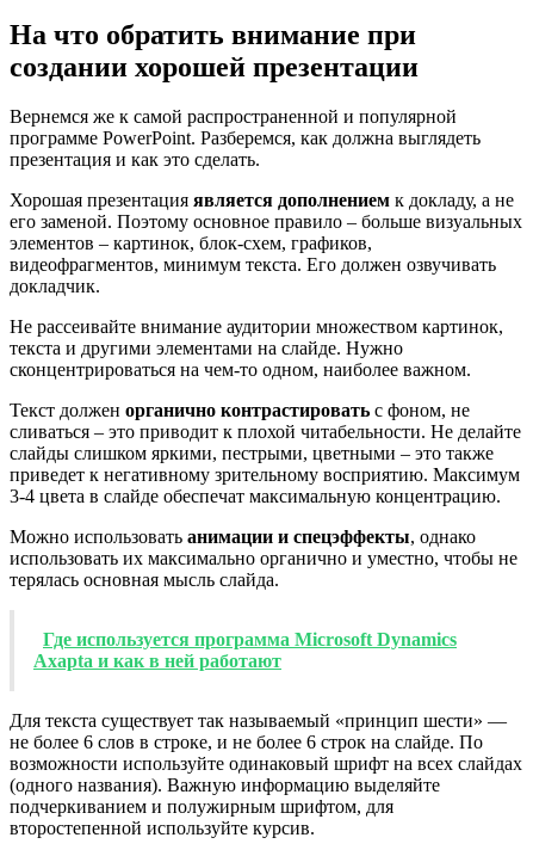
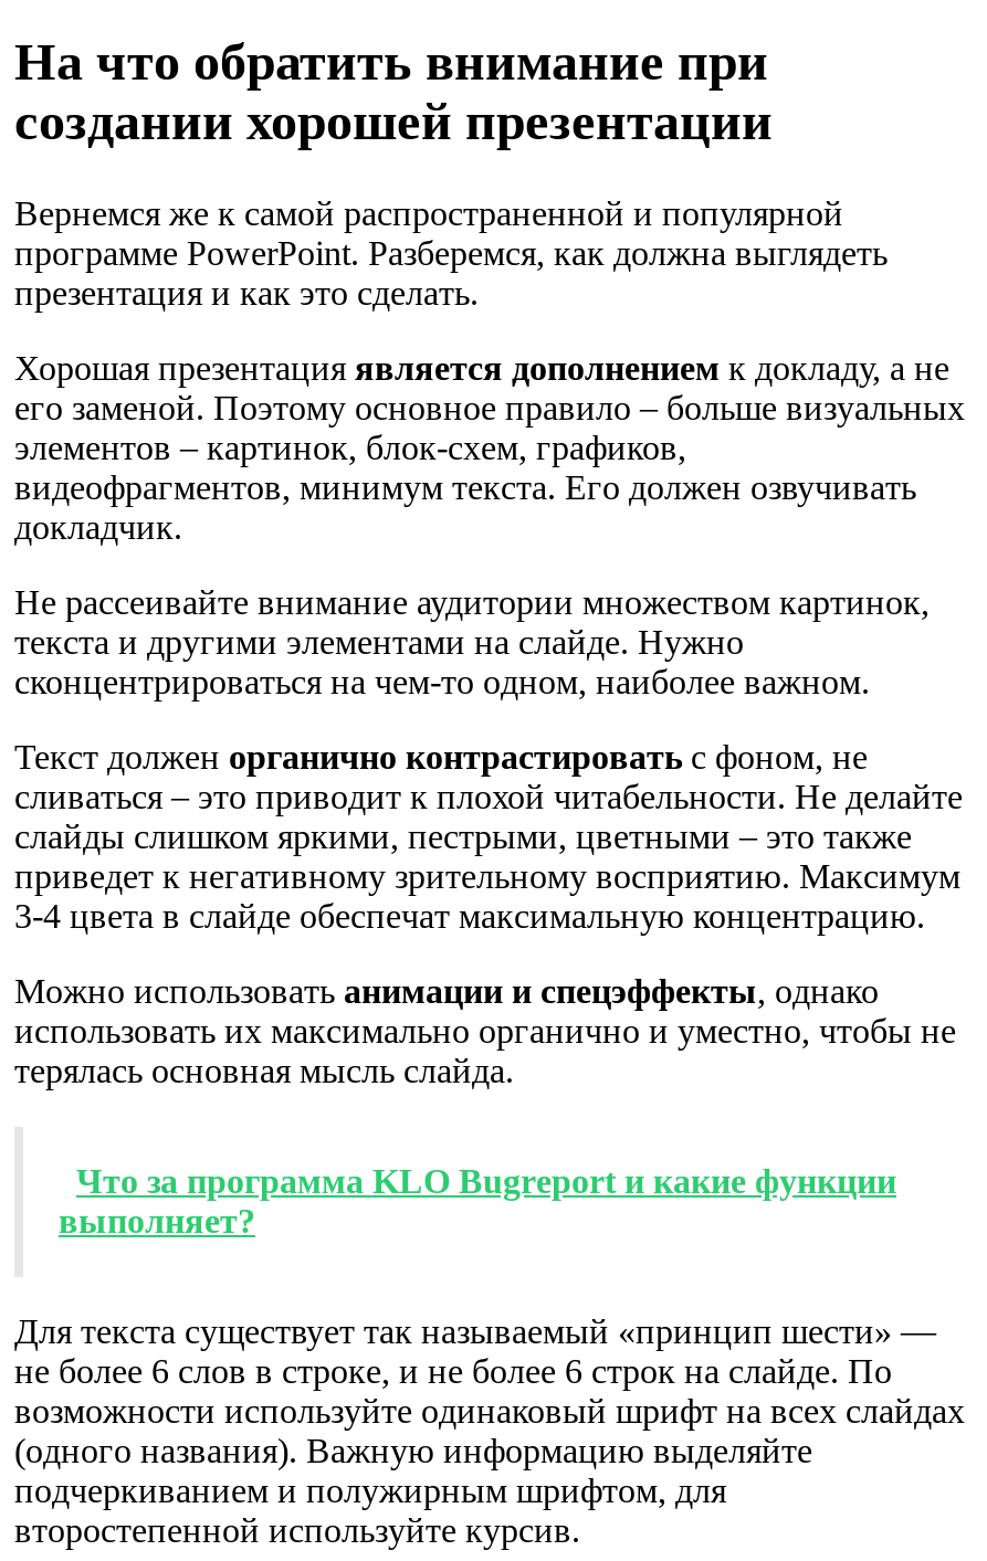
- Где используется программа Microsoft Dynamics
- Axapta и как в ней работают
+ Что за программа KLO Bugreport и какие функции
+ выполняет?
